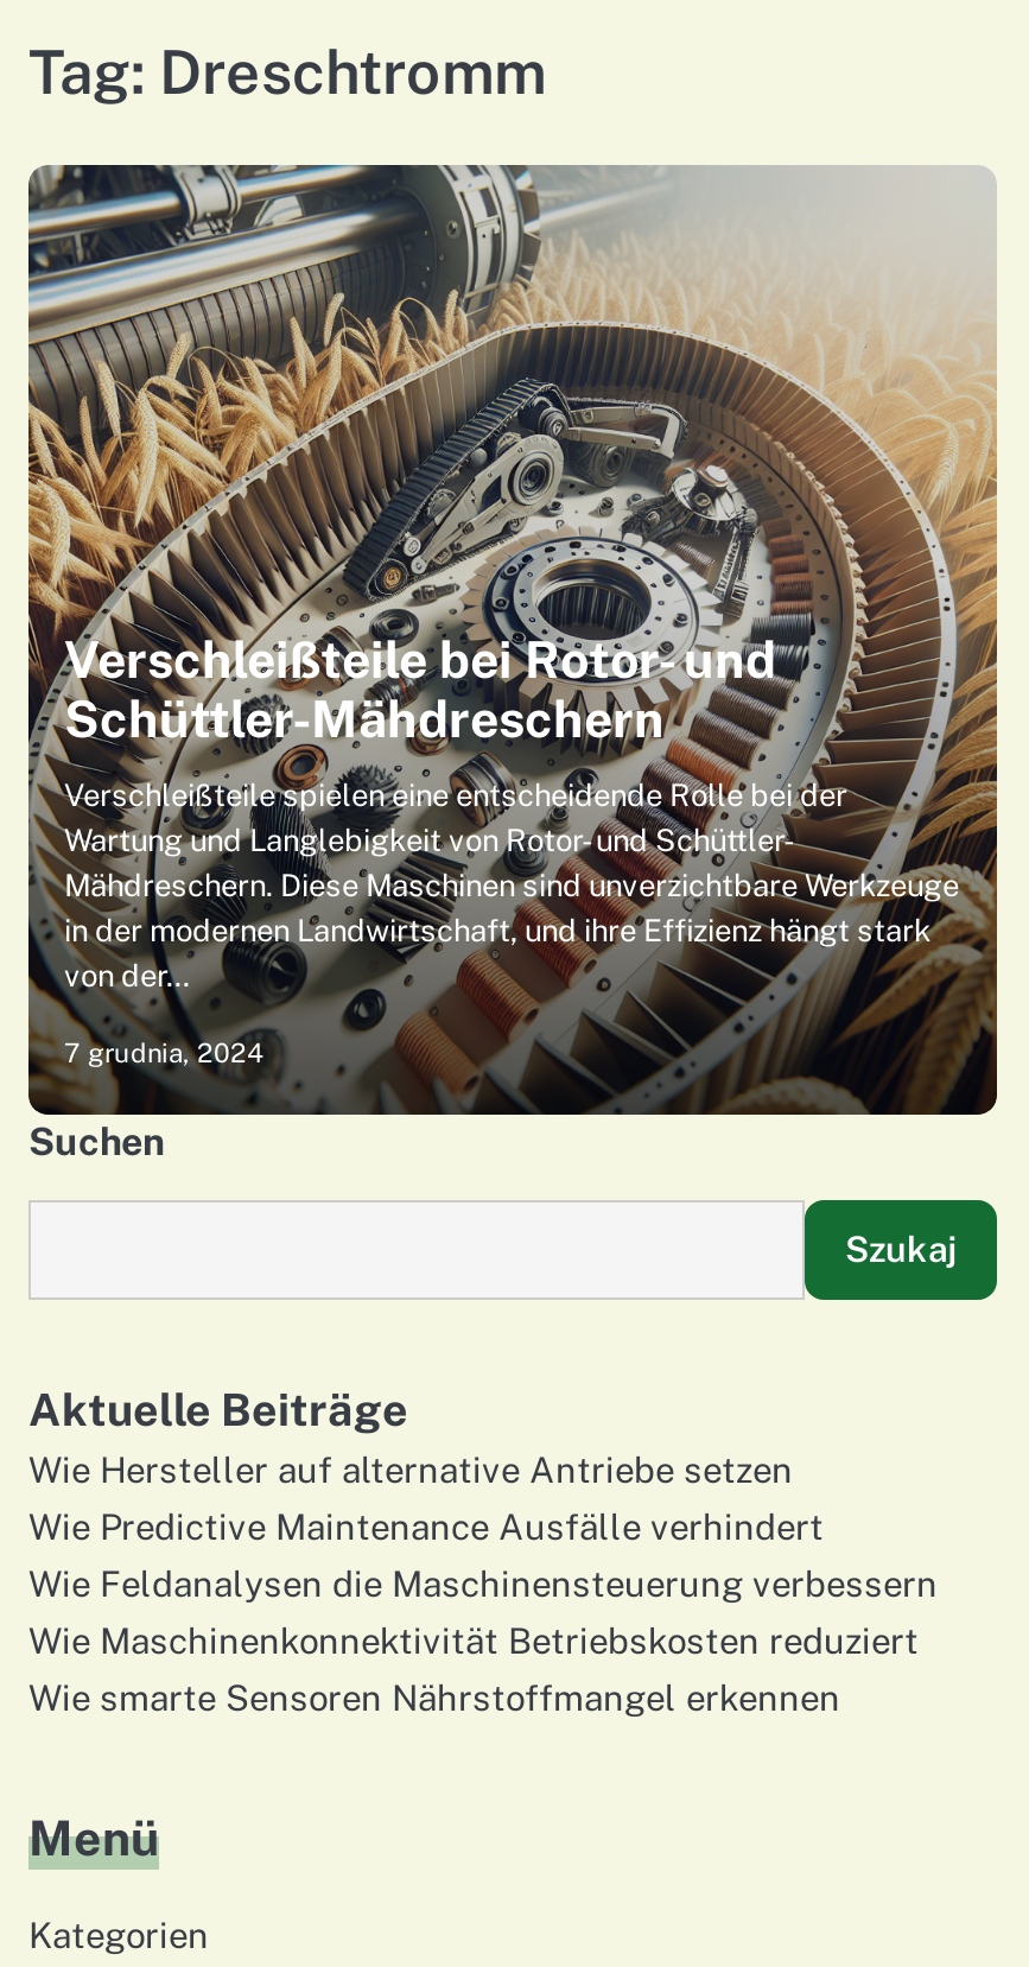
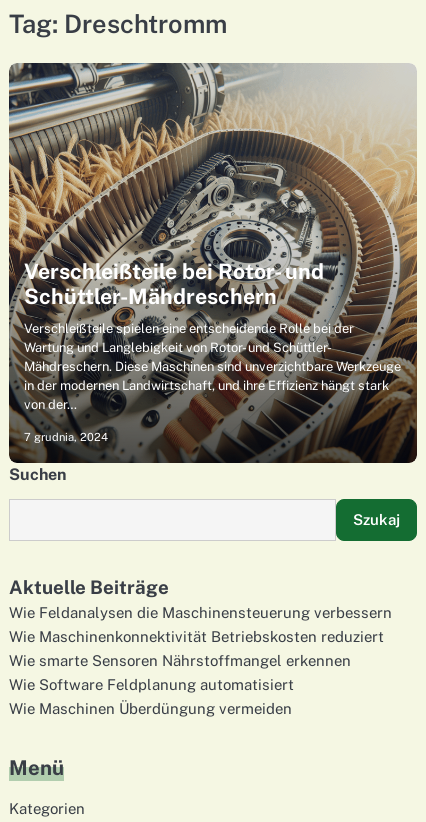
- Wie Hersteller auf alternative Antriebe setzen
- Wie Predictive Maintenance Ausfälle verhindert

moved up: Wie Feldanalysen die Maschinensteuerung verbessern | Wie Maschinenkonnektivität Betriebskosten reduziert | Wie smarte Sensoren Nährstoffmangel erkennen

+ Wie Software Feldplanung automatisiert
+ Wie Maschinen Überdüngung vermeiden
